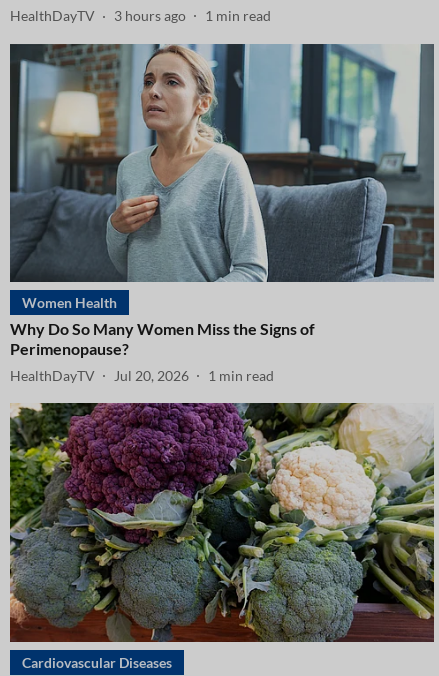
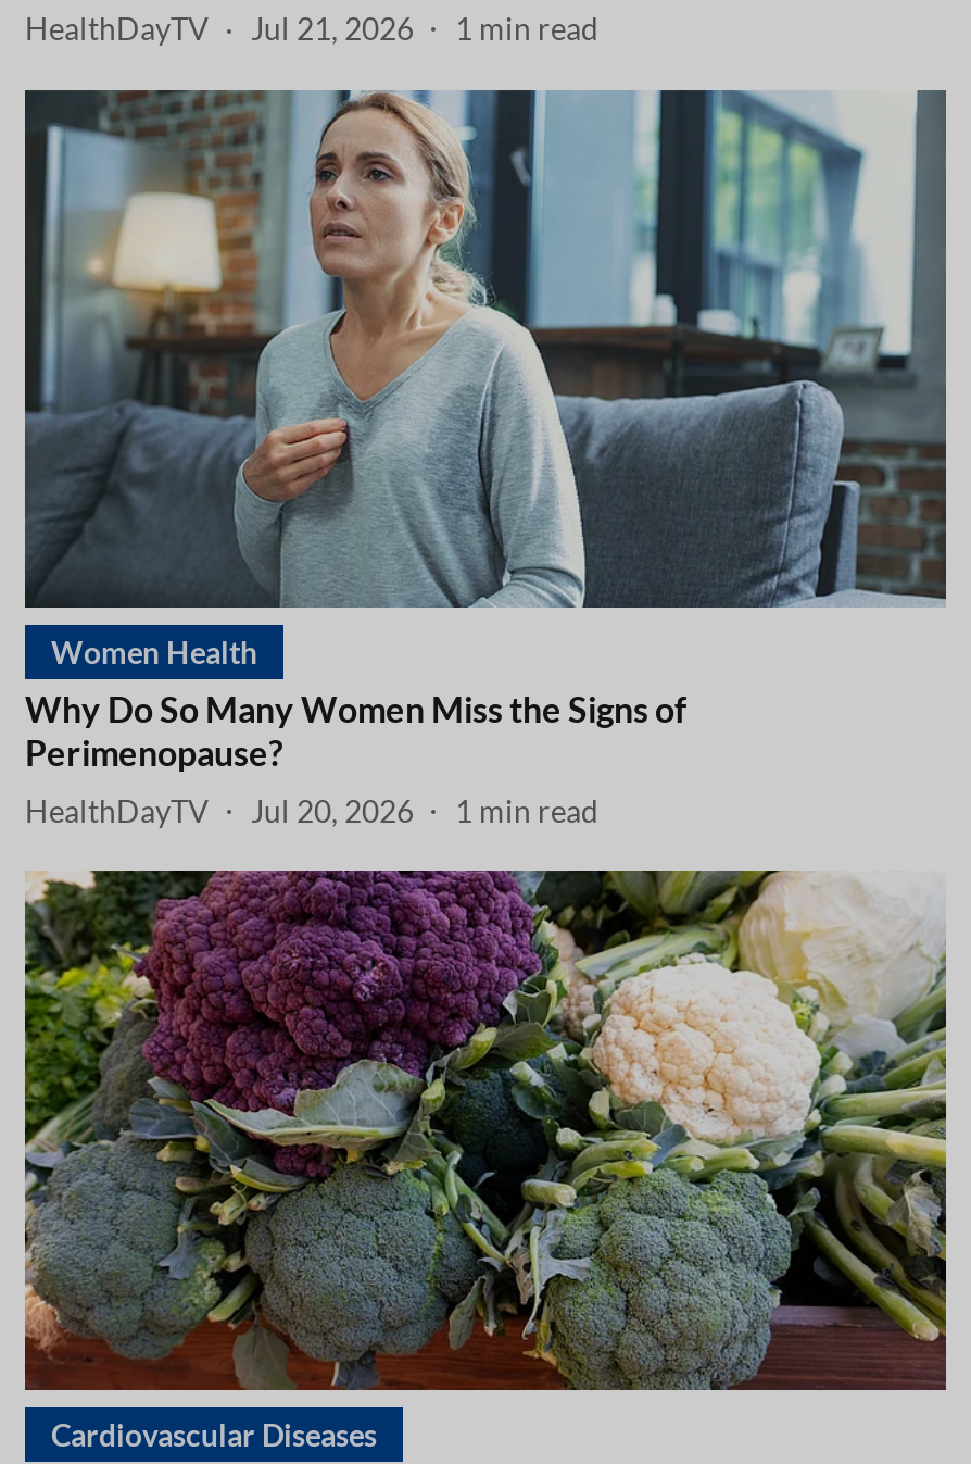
- HealthDayTV 3 hours ago 1 min read
+ HealthDayTV Jul 21, 2026 1 min read
